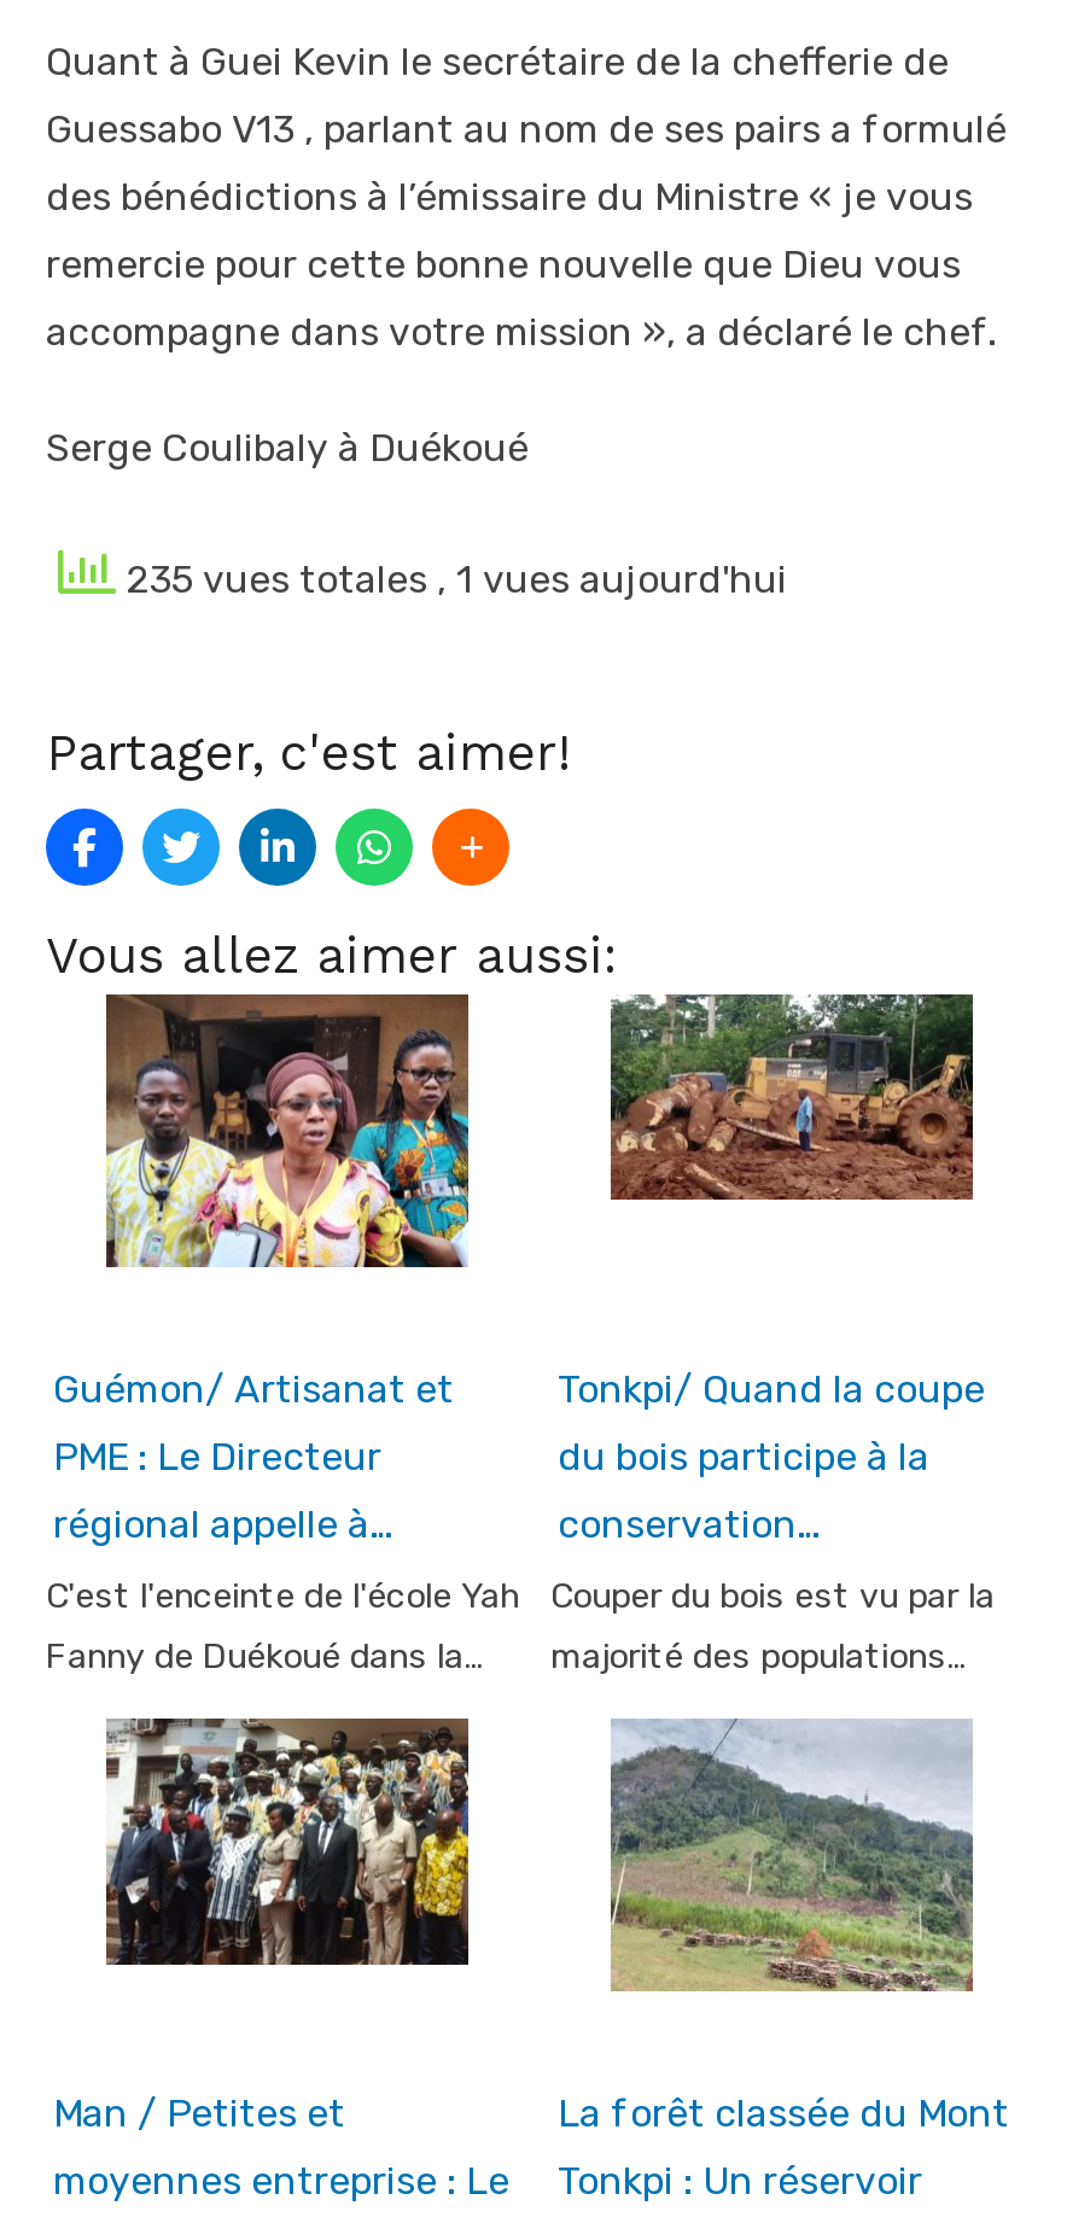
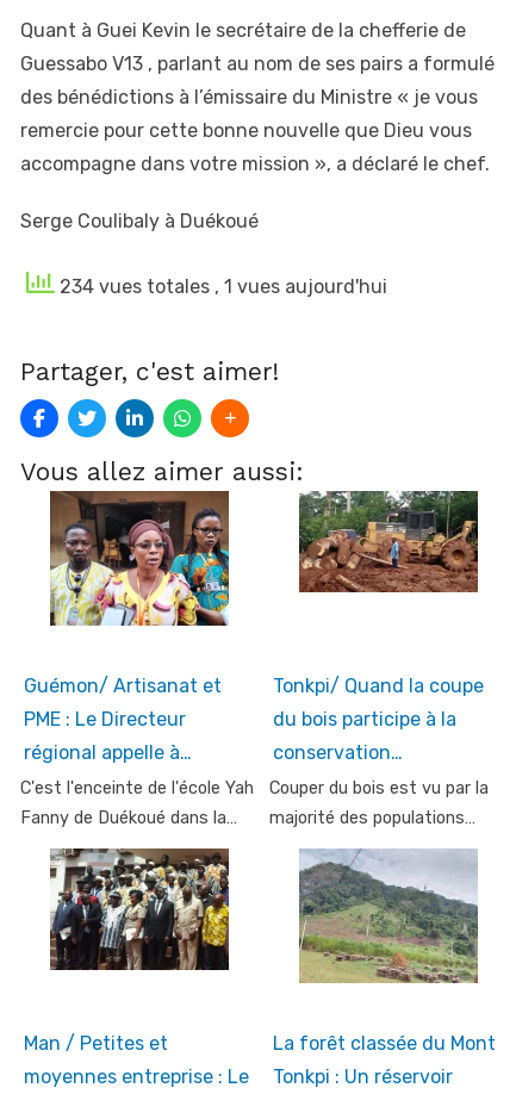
- 235 vues totales, 1 vues aujourd'hui
+ 234 vues totales, 1 vues aujourd'hui
